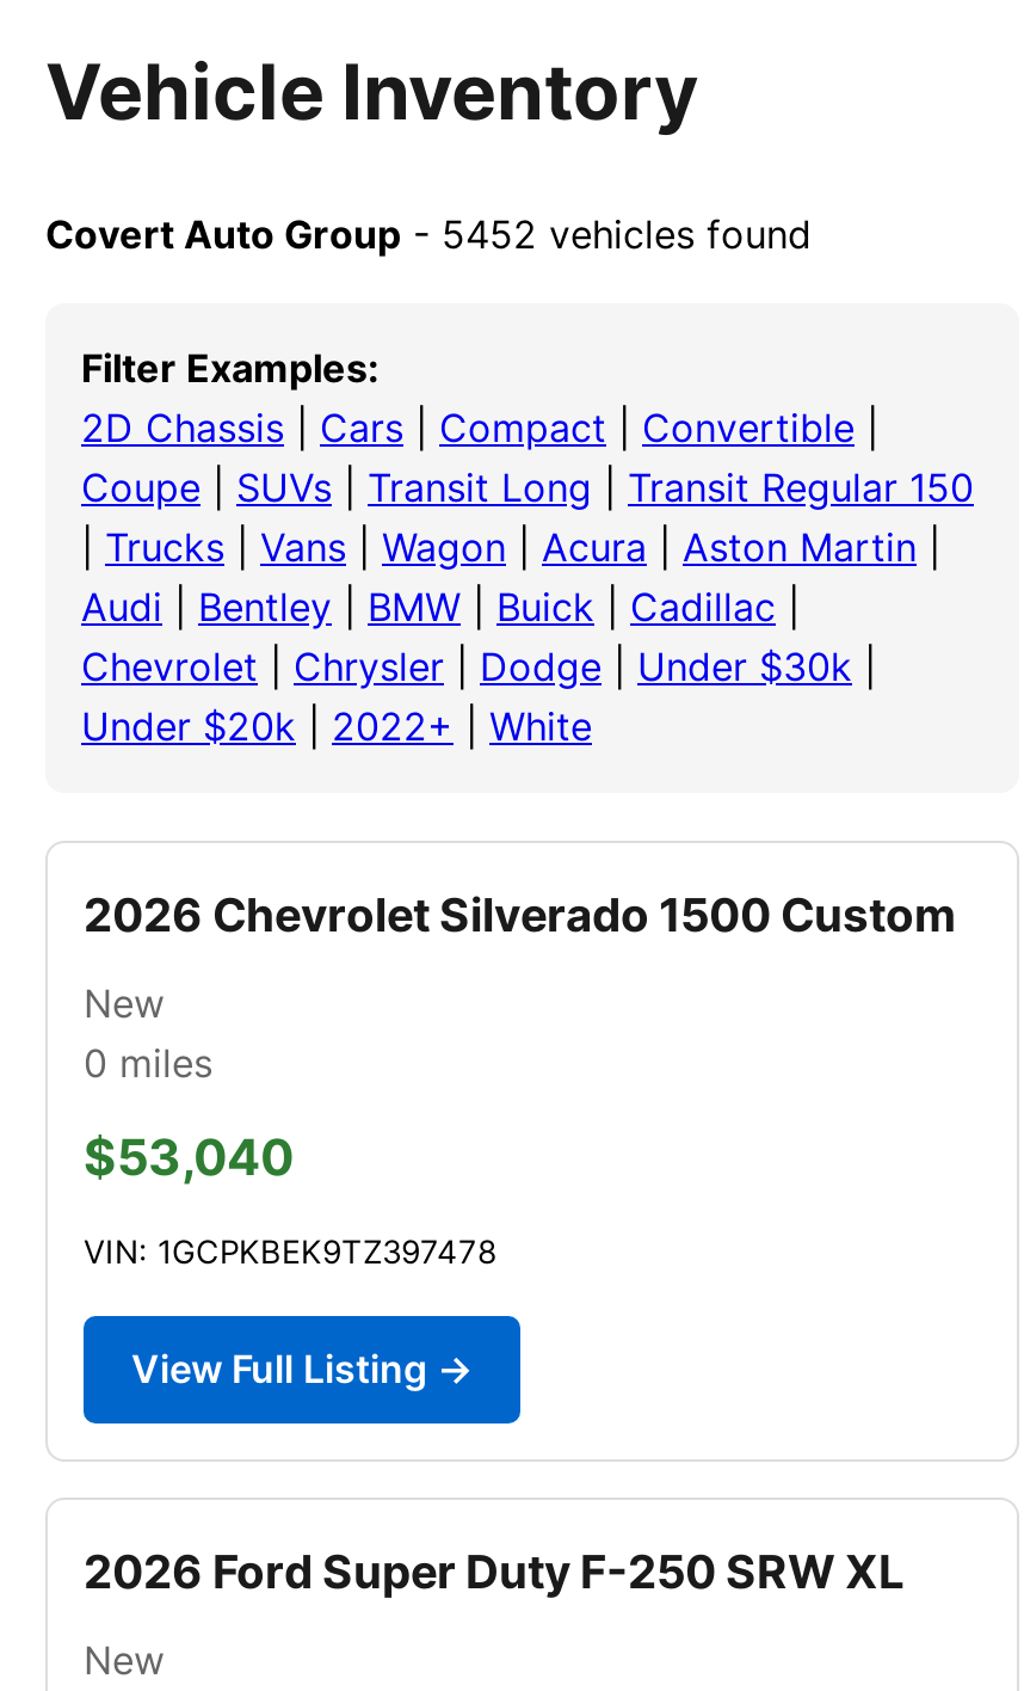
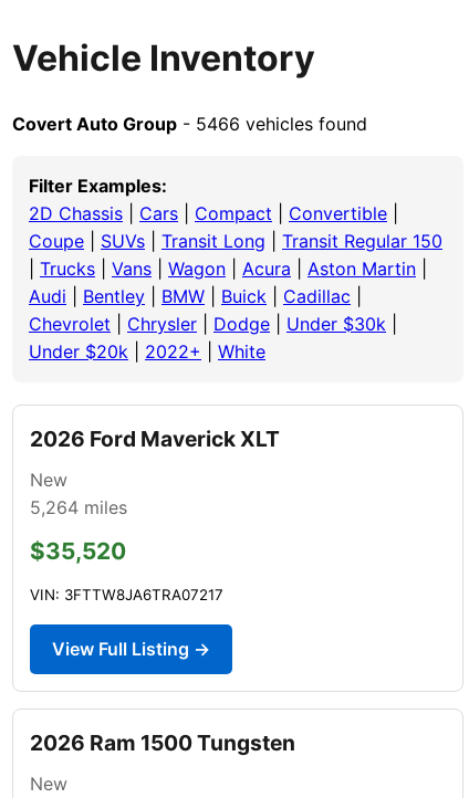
- Covert Auto Group - 5452 vehicles found
+ Covert Auto Group - 5466 vehicles found

- 2026 Chevrolet Silverado 1500 Custom
+ 2026 Ford Maverick XLT

- 0 miles
+ 5,264 miles

- $53,040
+ $35,520

- VIN: 1GCPKBEK9TZ397478
+ VIN: 3FTTW8JA6TRA07217

- 2026 Ford Super Duty F-250 SRW XL
+ 2026 Ram 1500 Tungsten
